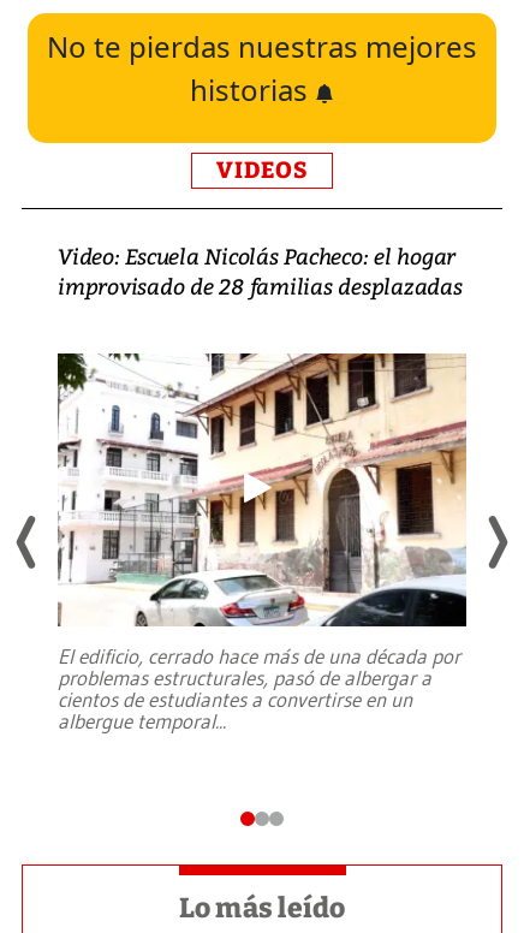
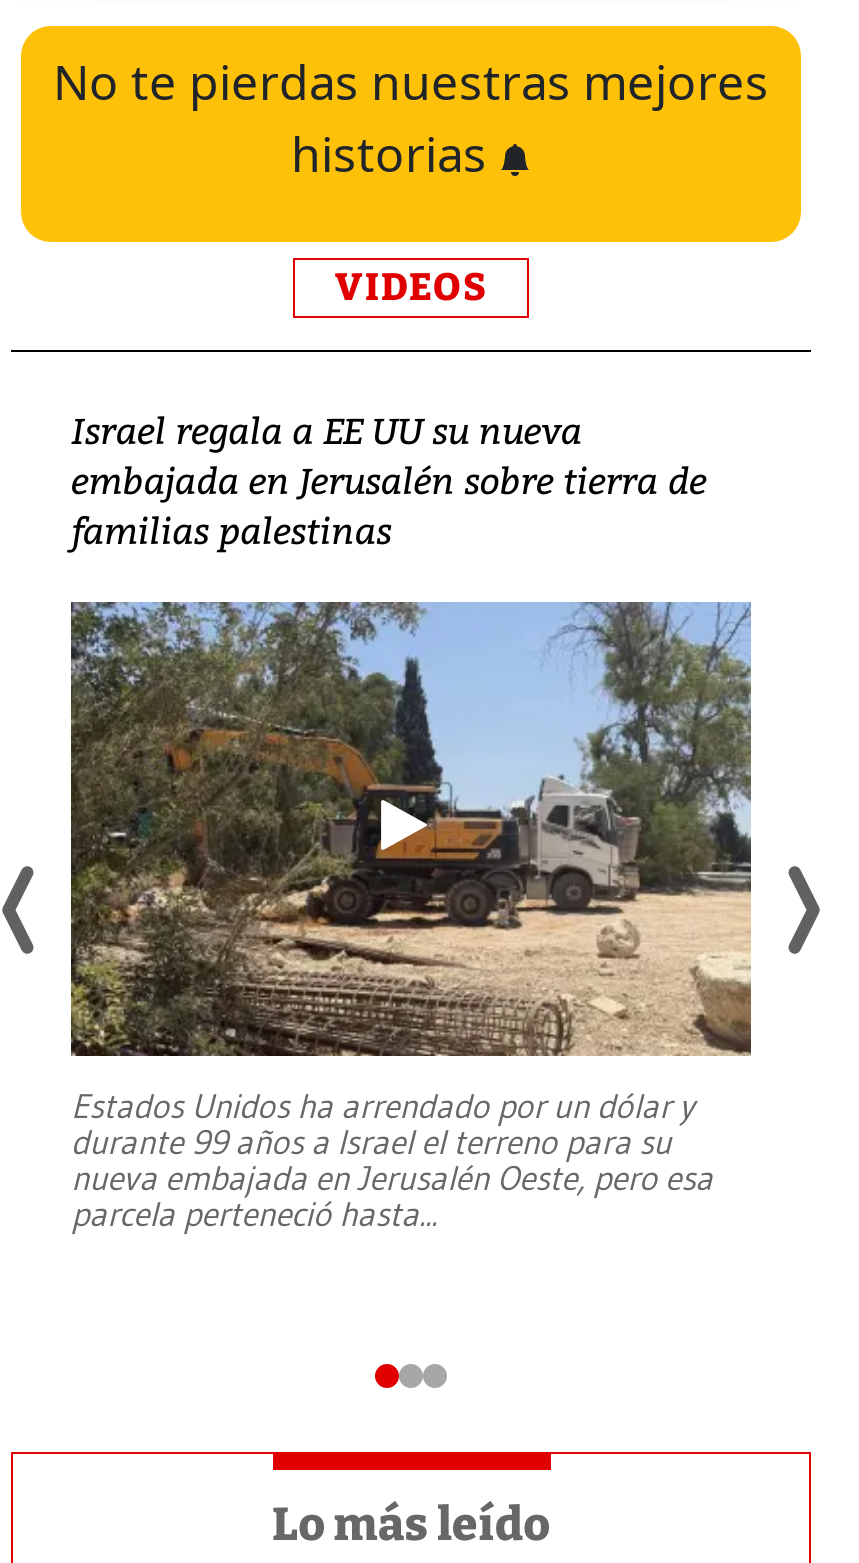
- Video: Escuela Nicolás Pacheco: el hogar
- improvisado de 28 familias desplazadas
+ Israel regala a EE UU su nueva
+ embajada en Jerusalén sobre tierra de
+ familias palestinas

- [image]
- El edificio, cerrado hace más de una década por
- problemas estructurales, pasó de albergar a
- cientos de estudiantes a convertirse en un
- albergue temporal...
+ [image]
+ Estados Unidos ha arrendado por un dólar y
+ durante 99 años a Israel el terreno para su
+ nueva embajada en Jerusalén Oeste, pero esa
+ parcela perteneció hasta...
